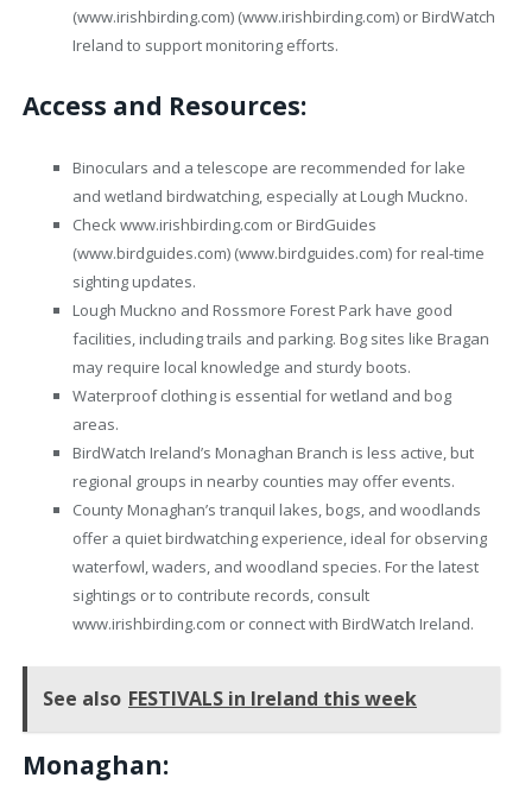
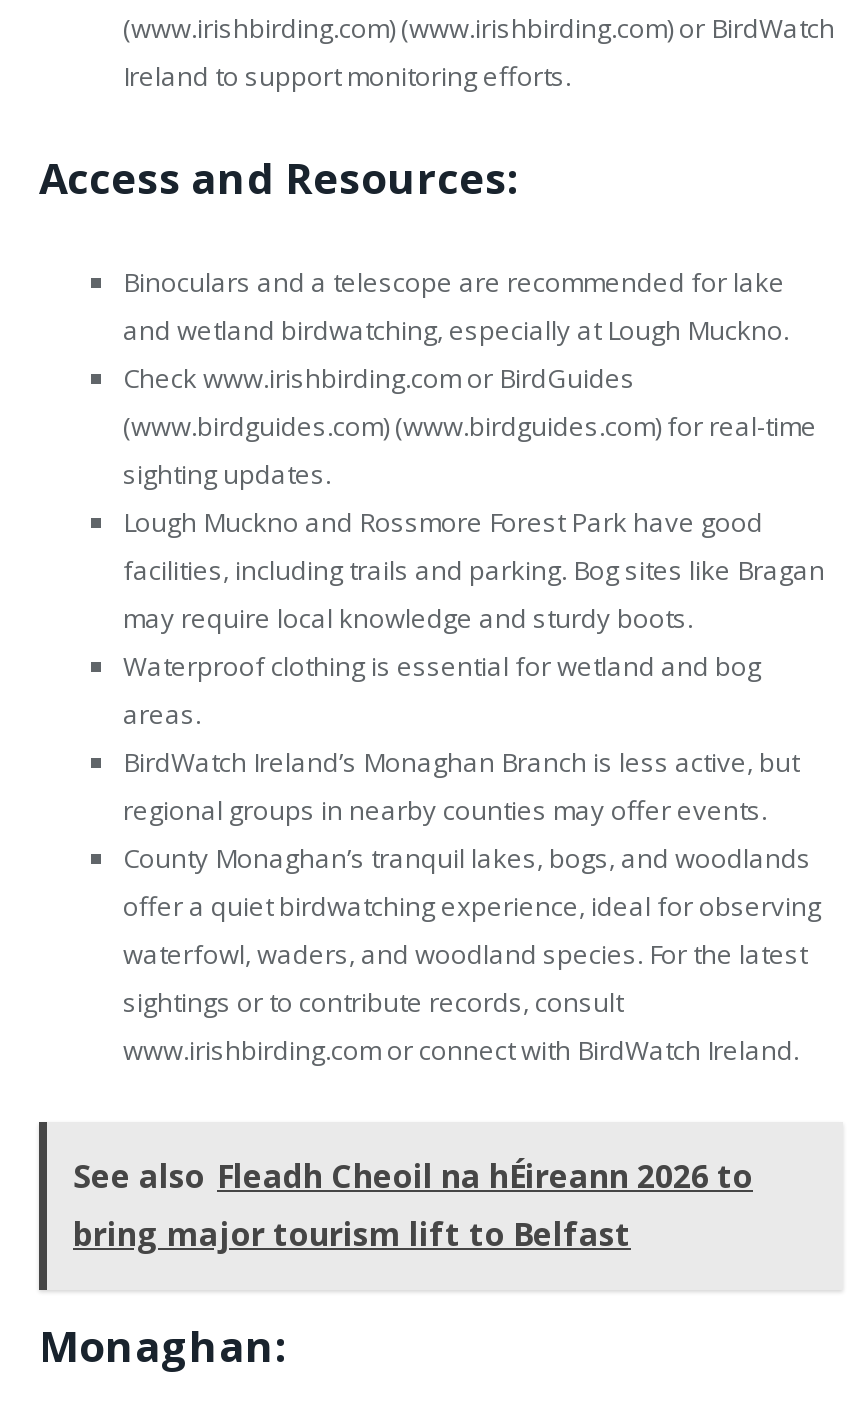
- See also FESTIVALS in Ireland this week
+ See also Fleadh Cheoil na hÉireann 2026 to
+ bring major tourism lift to Belfast
